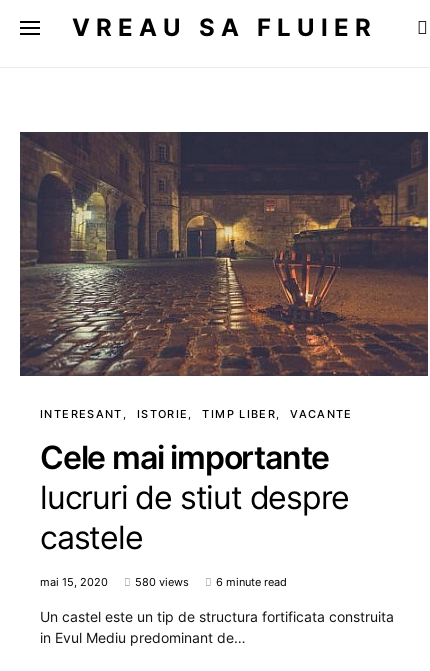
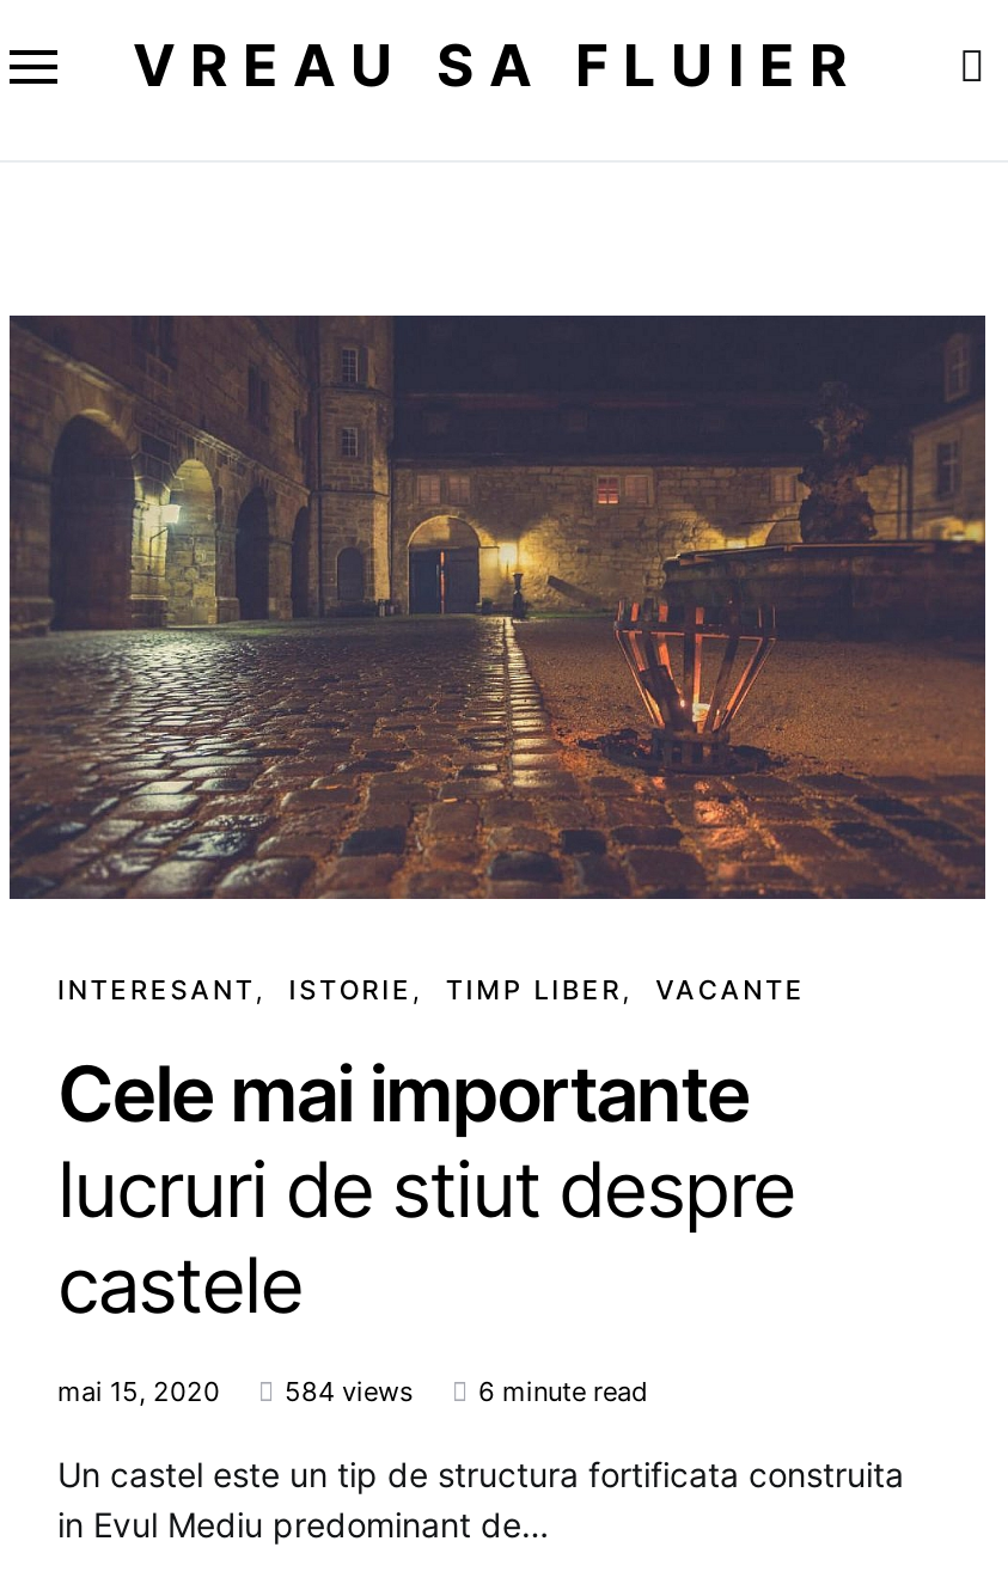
- mai 15, 2020 580 views 6 minute read
+ mai 15, 2020 584 views 6 minute read
